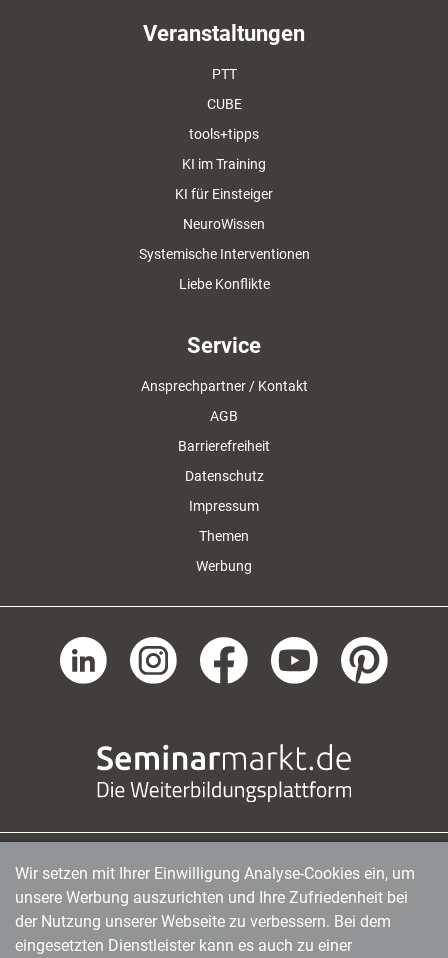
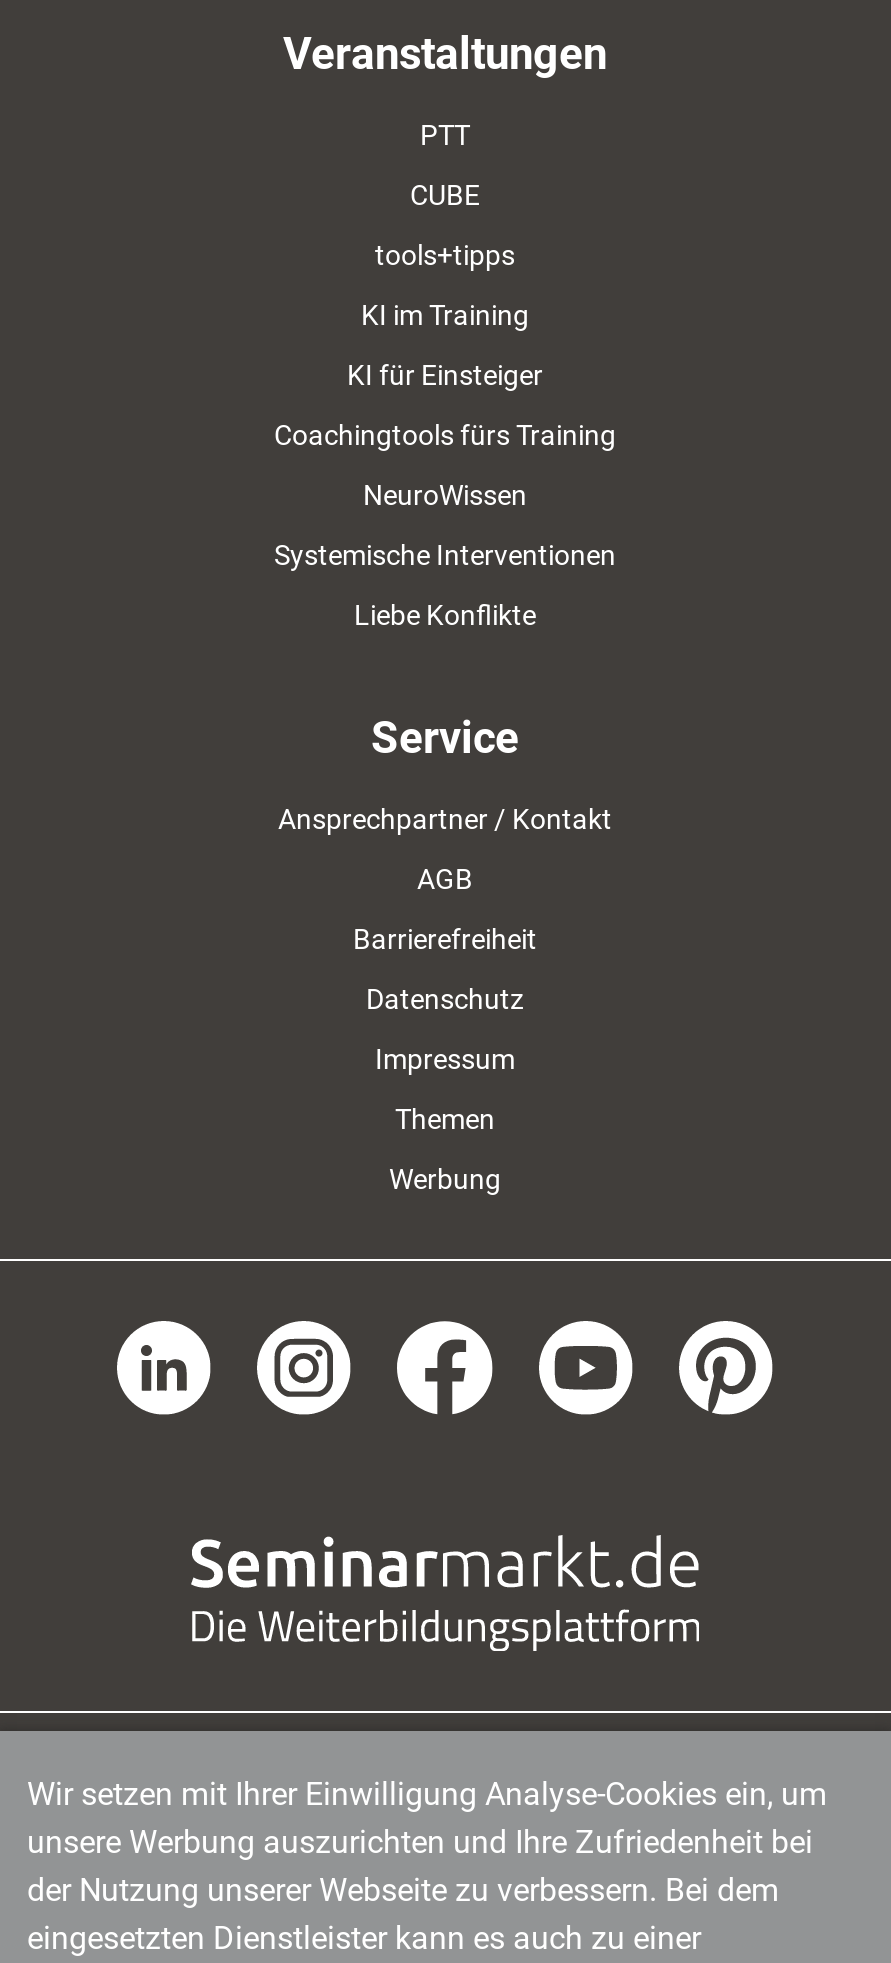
+ Coachingtools fürs Training
